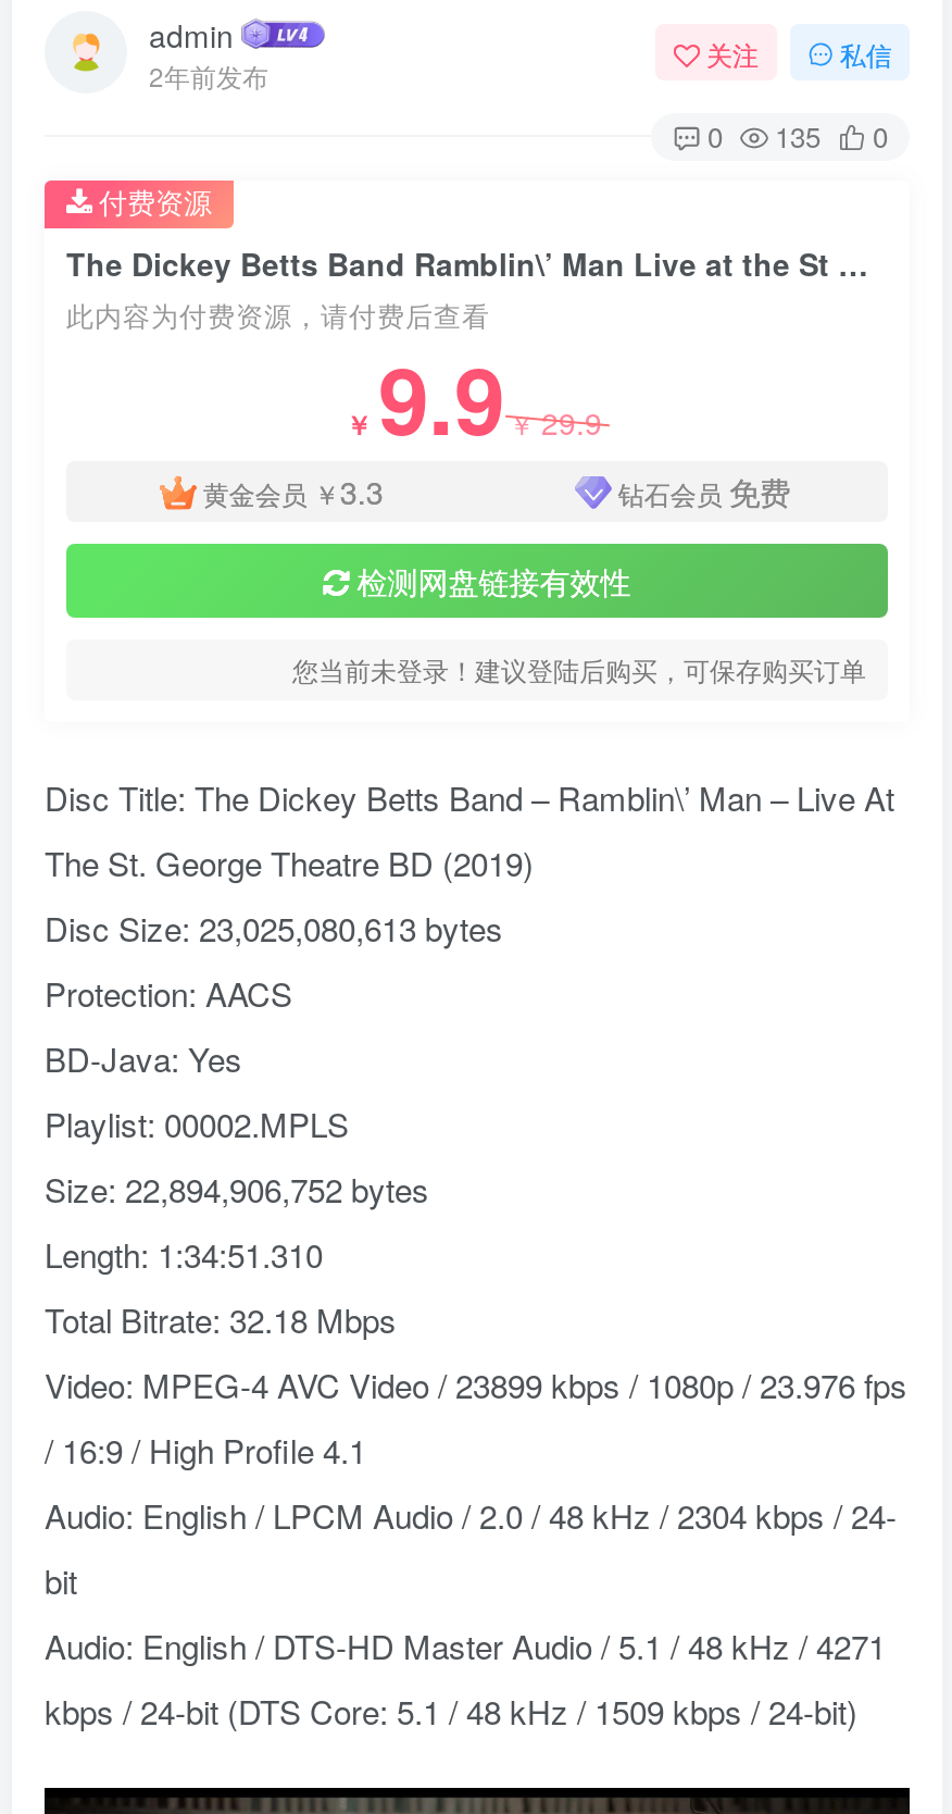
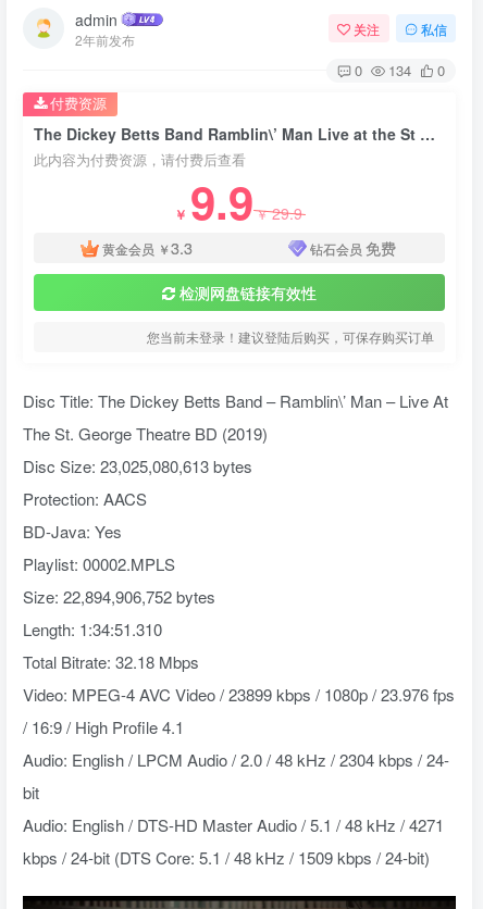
- 0 135 0
+ 0 134 0
